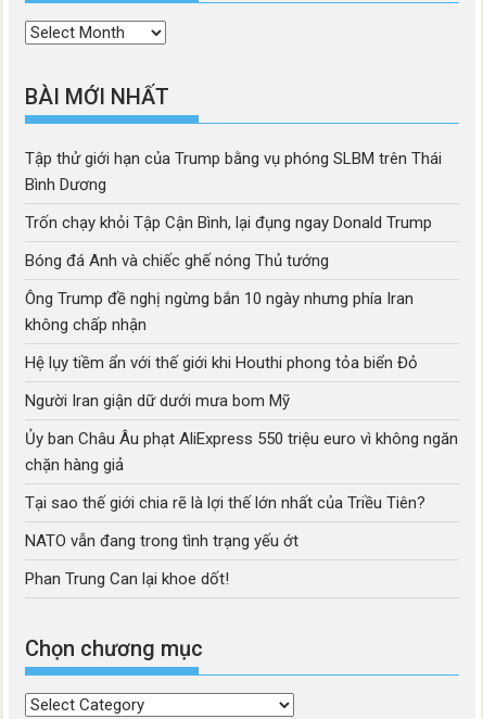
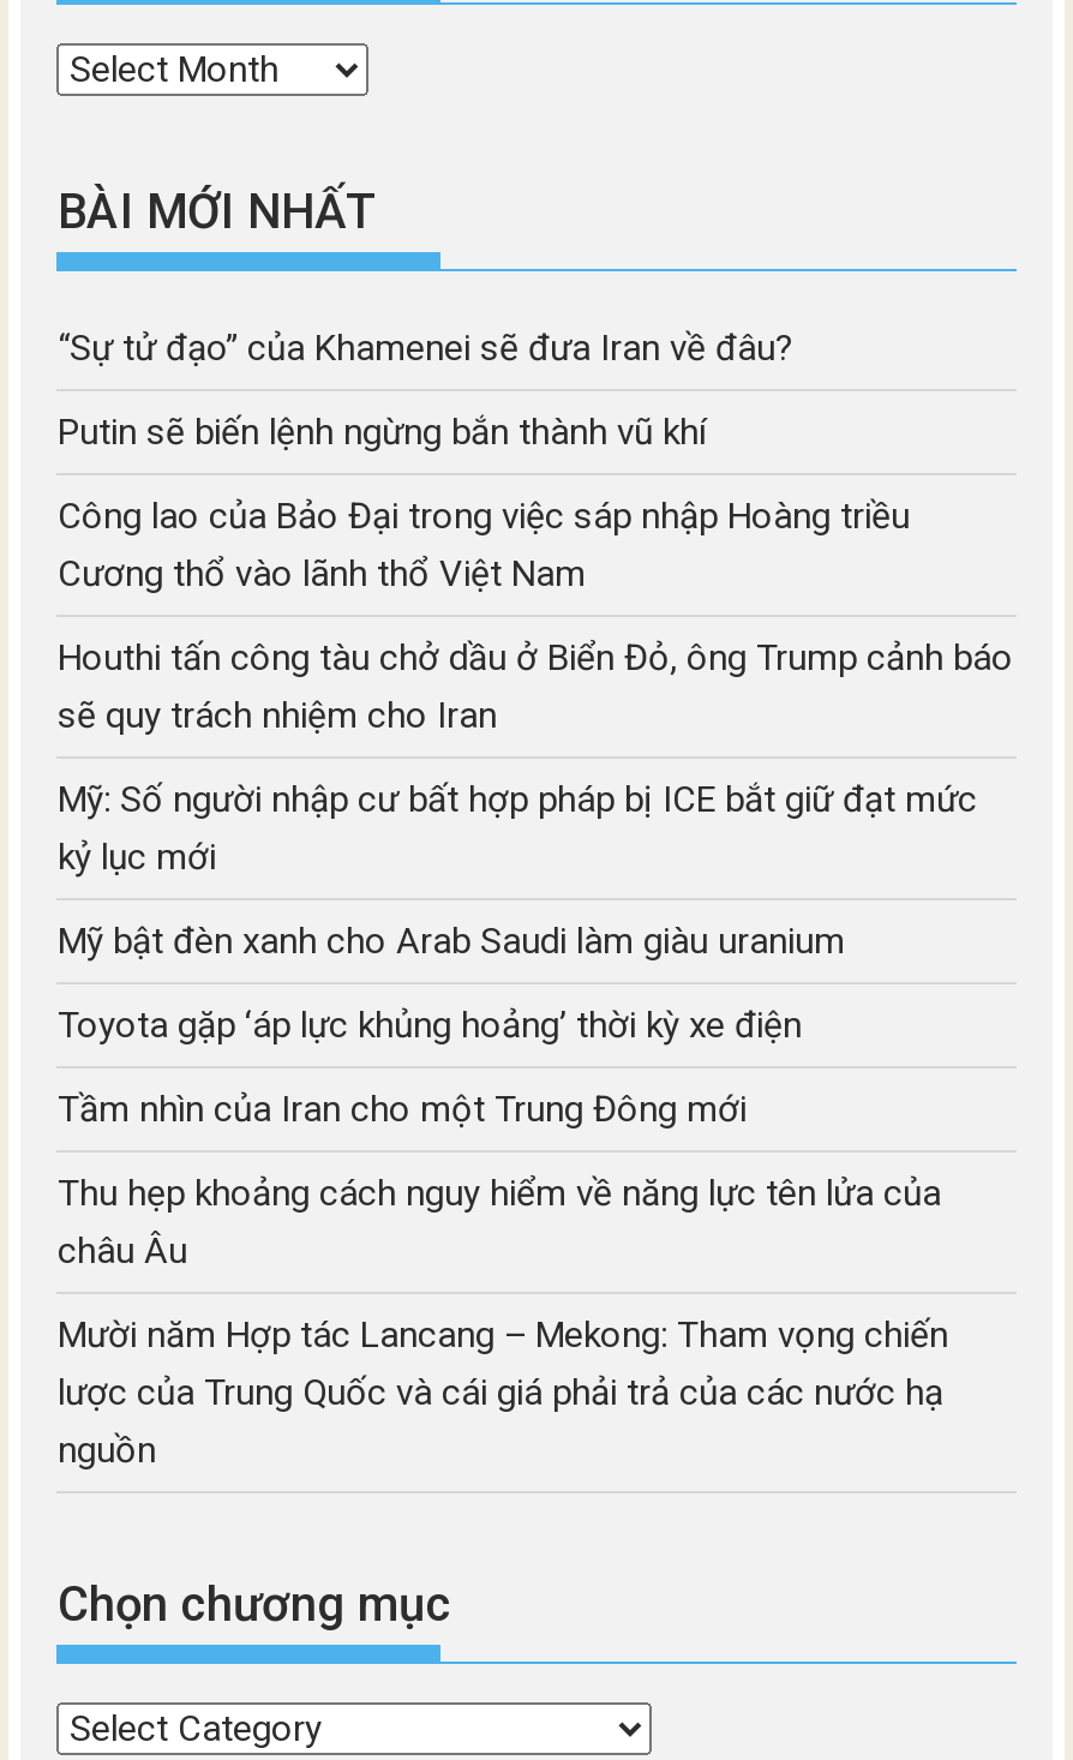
- Tập thử giới hạn của Trump bằng vụ phóng SLBM trên Thái
- Bình Dương
+ “Sự tử đạo” của Khamenei sẽ đưa Iran về đâu?

- Trốn chạy khỏi Tập Cận Bình, lại đụng ngay Donald Trump
+ Putin sẽ biến lệnh ngừng bắn thành vũ khí

- Bóng đá Anh và chiếc ghế nóng Thủ tướng
+ Công lao của Bảo Đại trong việc sáp nhập Hoàng triều
+ Cương thổ vào lãnh thổ Việt Nam

- Ông Trump đề nghị ngừng bắn 10 ngày nhưng phía Iran
- không chấp nhận
+ Houthi tấn công tàu chở dầu ở Biển Đỏ, ông Trump cảnh báo
+ sẽ quy trách nhiệm cho Iran

- Hệ lụy tiềm ẩn với thế giới khi Houthi phong tỏa biển Đỏ
+ Mỹ: Số người nhập cư bất hợp pháp bị ICE bắt giữ đạt mức
+ kỷ lục mới

- Người Iran giận dữ dưới mưa bom Mỹ
+ Mỹ bật đèn xanh cho Arab Saudi làm giàu uranium

- Ủy ban Châu Âu phạt AliExpress 550 triệu euro vì không ngăn
- chặn hàng giả
+ Toyota gặp ‘áp lực khủng hoảng’ thời kỳ xe điện

- Tại sao thế giới chia rẽ là lợi thế lớn nhất của Triều Tiên?
+ Tầm nhìn của Iran cho một Trung Đông mới

- NATO vẫn đang trong tình trạng yếu ớt
+ Thu hẹp khoảng cách nguy hiểm về năng lực tên lửa của
+ châu Âu

- Phan Trung Can lại khoe dốt!
+ Mười năm Hợp tác Lancang – Mekong: Tham vọng chiến
+ lược của Trung Quốc và cái giá phải trả của các nước hạ
+ nguồn
